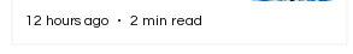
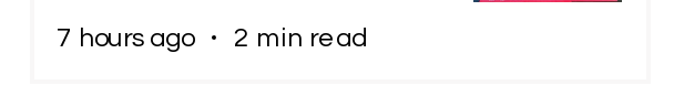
- 12 hours ago 2 min read
+ 7 hours ago 2 min read
